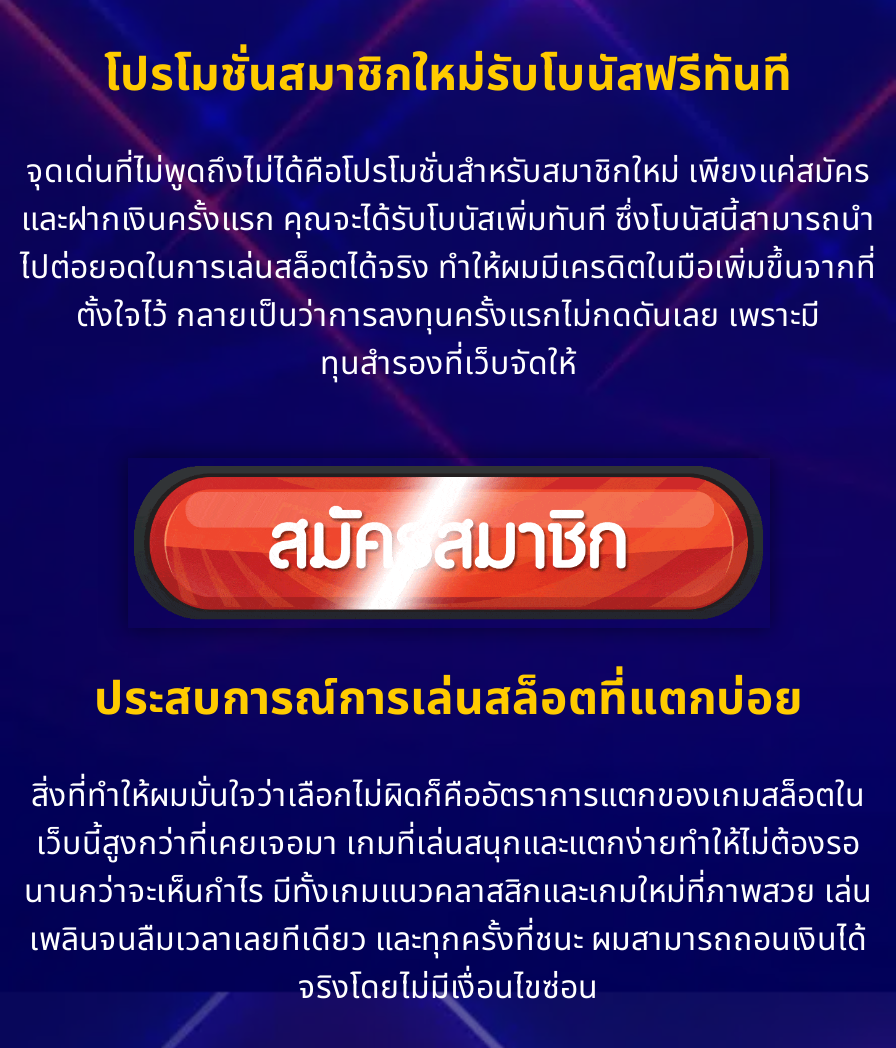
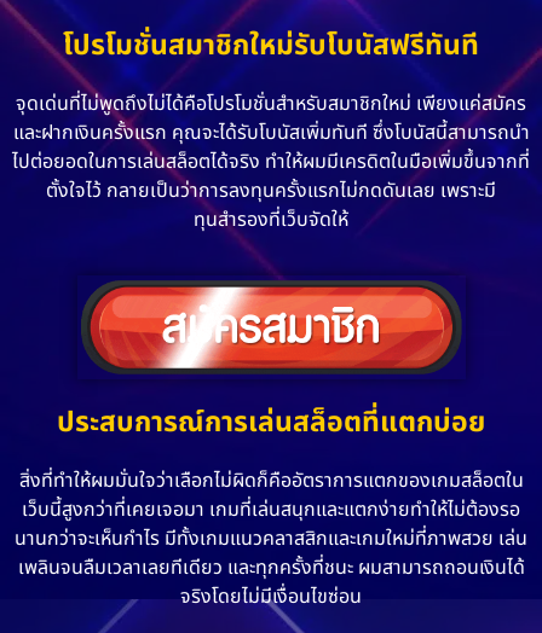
- [image]
+ [image]
